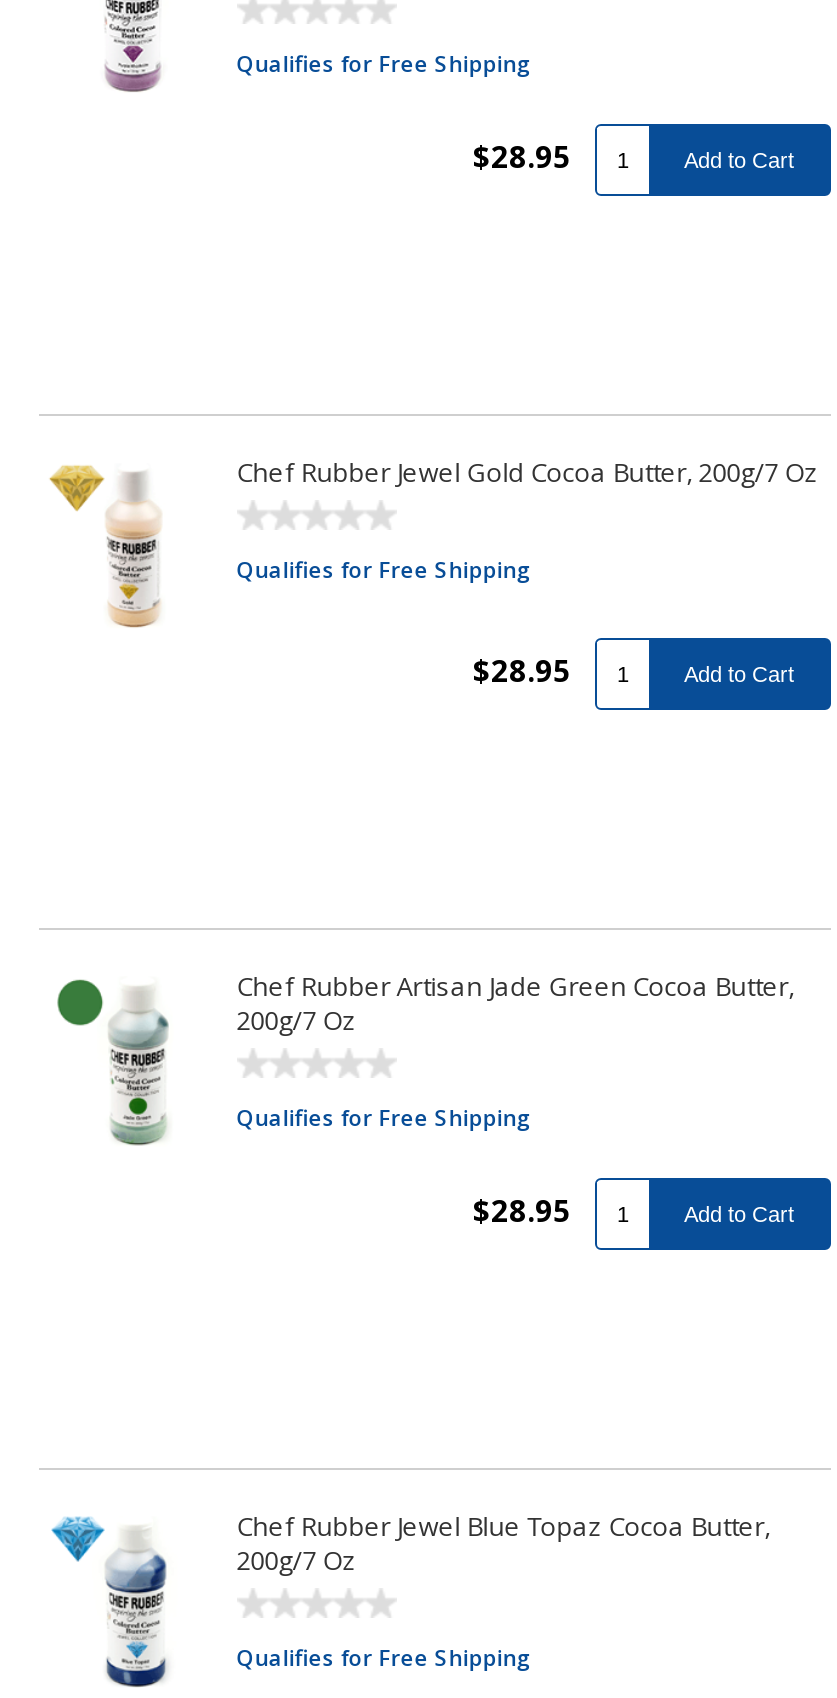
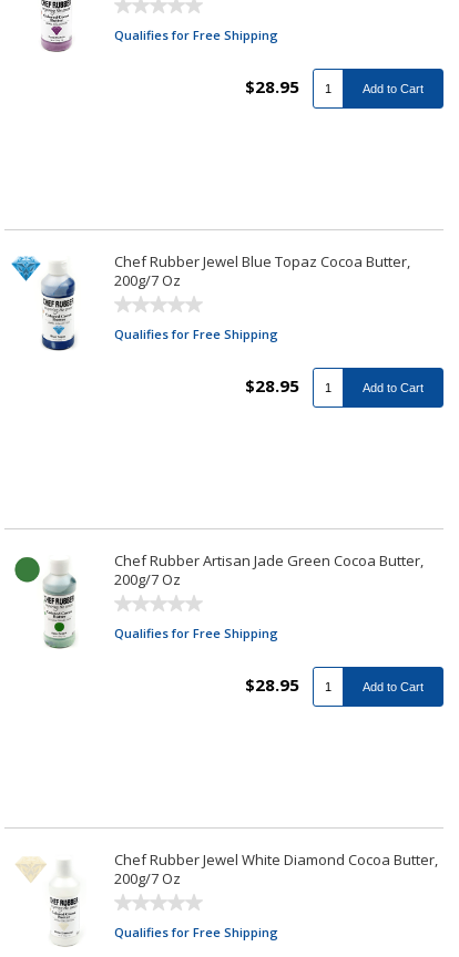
- [image]
- Chef Rubber Jewel Gold Cocoa Butter, 200g/7 Oz
+ [image]
+ 200g/7 Oz

+ Chef Rubber Jewel White Diamond Cocoa Butter,

- [image]
+ [image]

moved up: Chef Rubber Jewel Blue Topaz Cocoa Butter,
